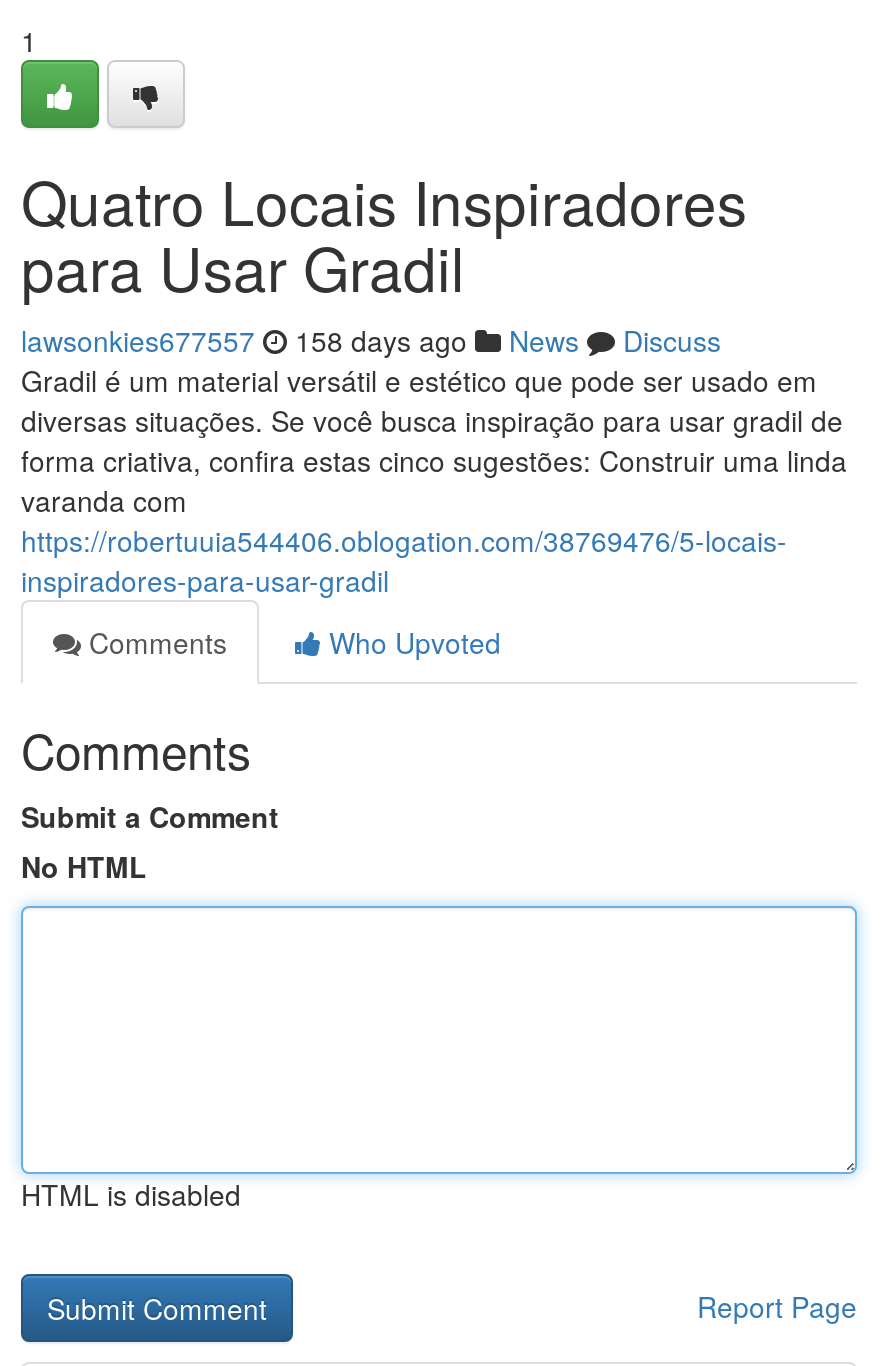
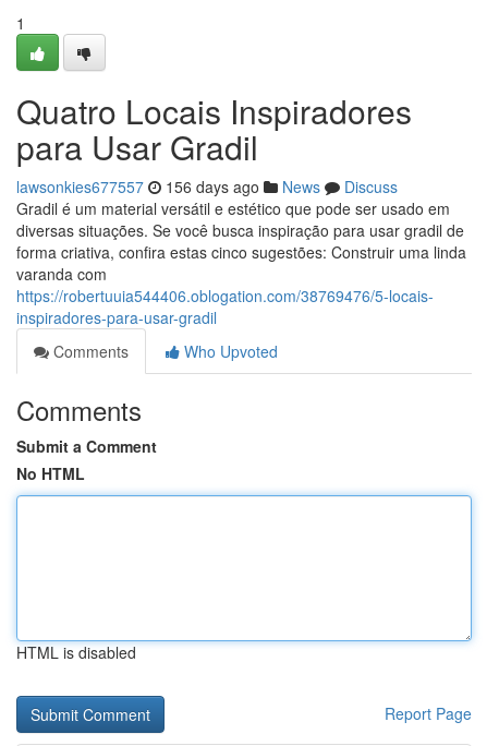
- lawsonkies677557 158 days ago News Discuss
+ lawsonkies677557 156 days ago News Discuss
